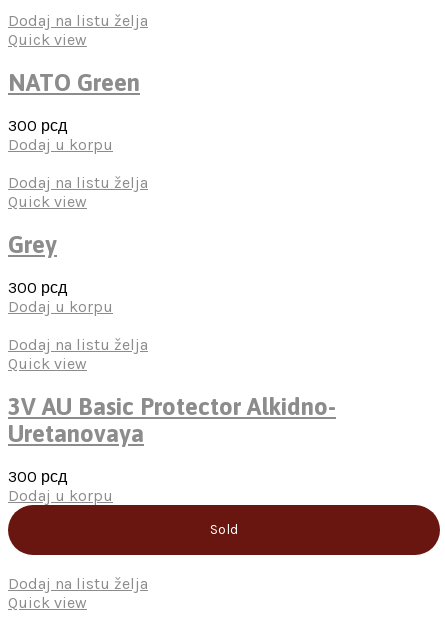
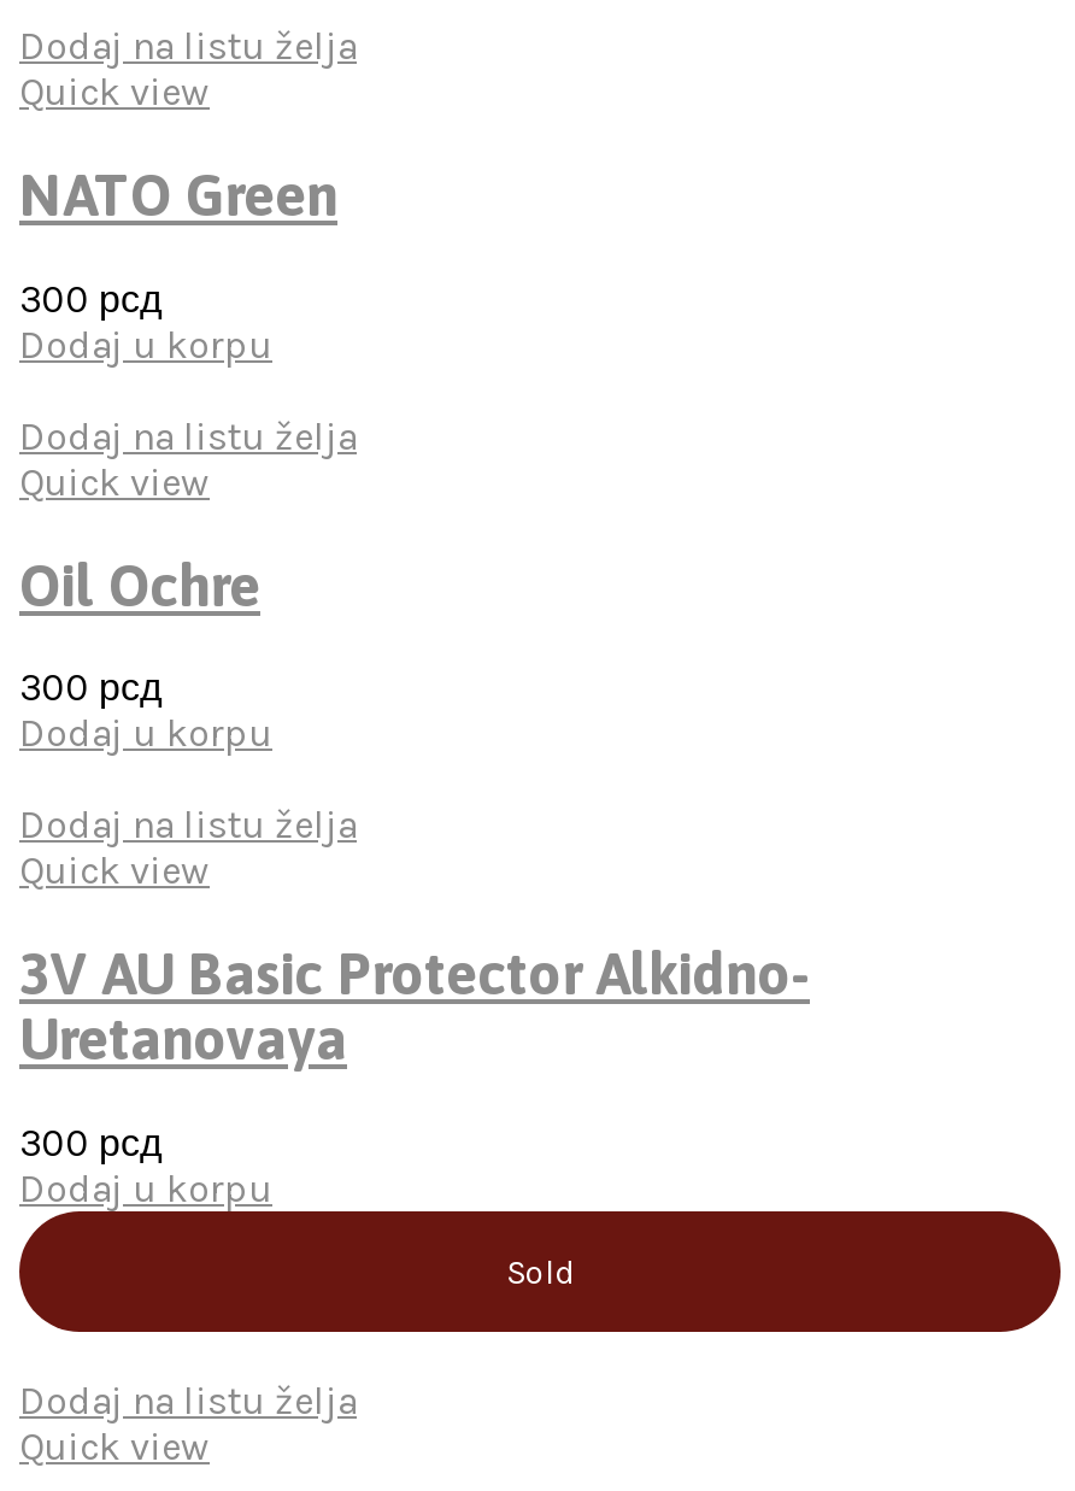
- Grey
+ Oil Ochre
